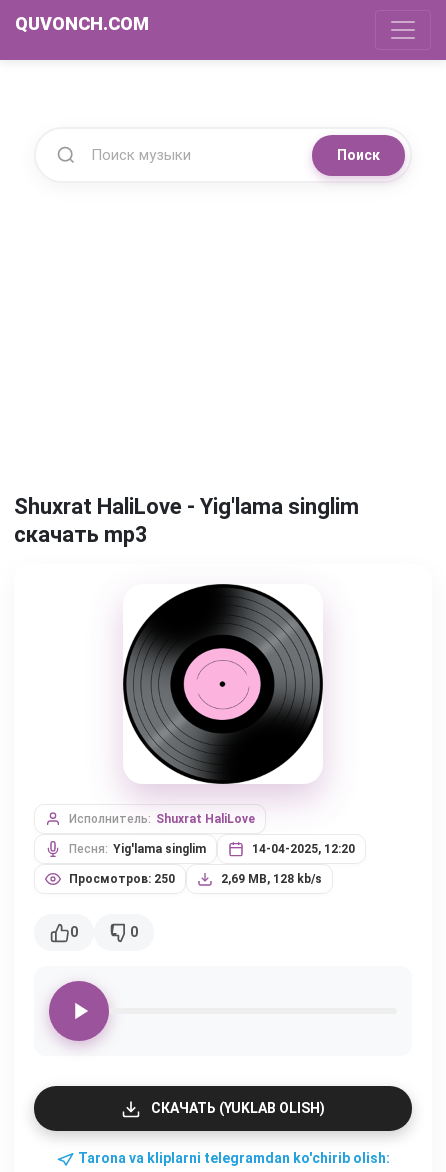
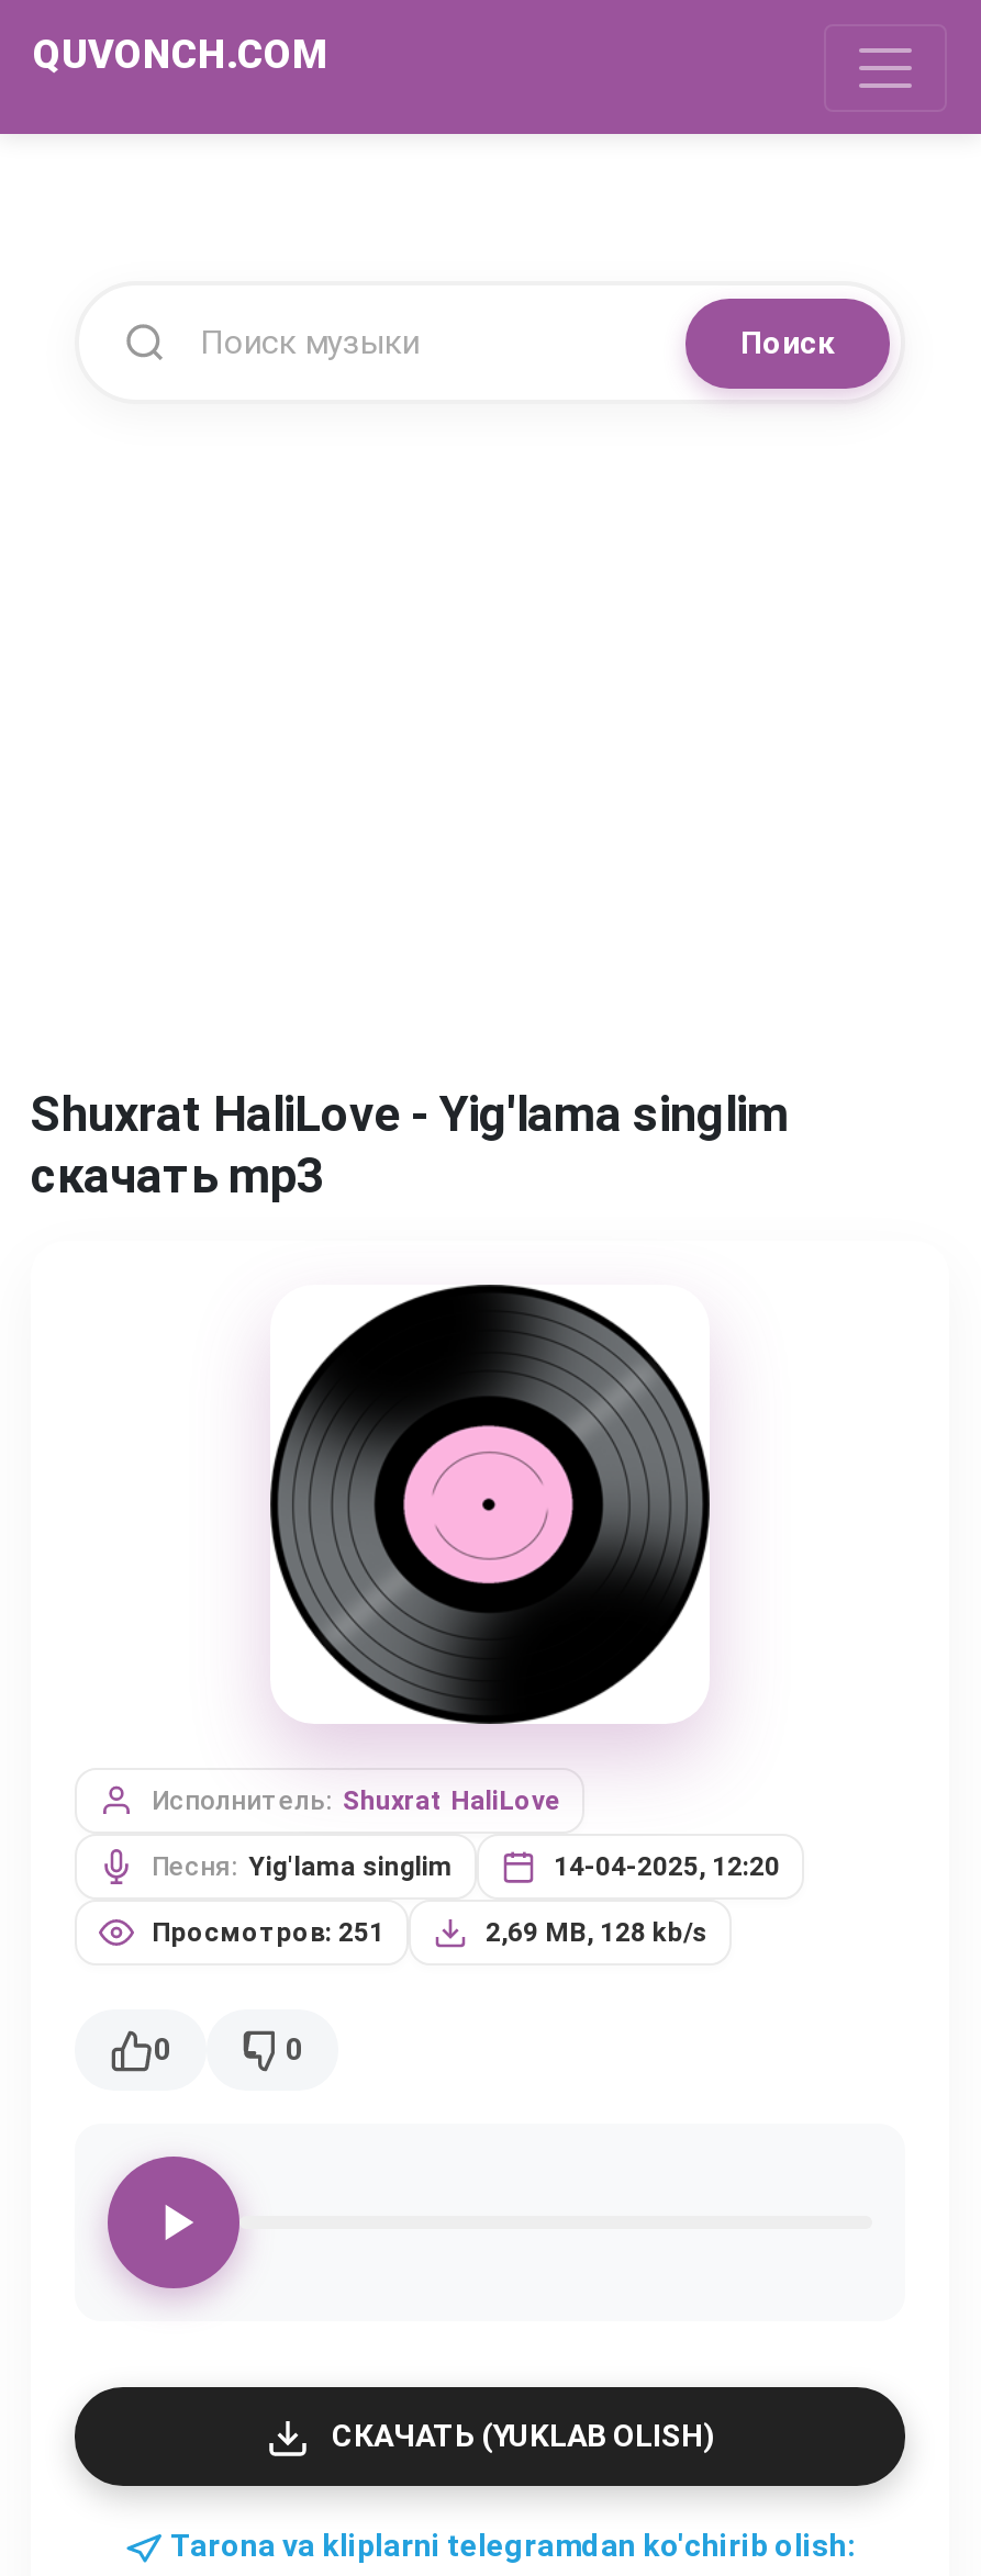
- Просмотров: 250
+ Просмотров: 251
